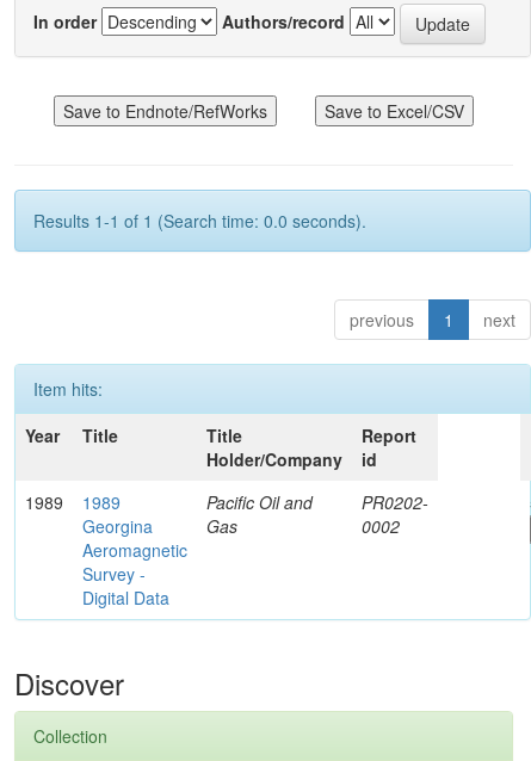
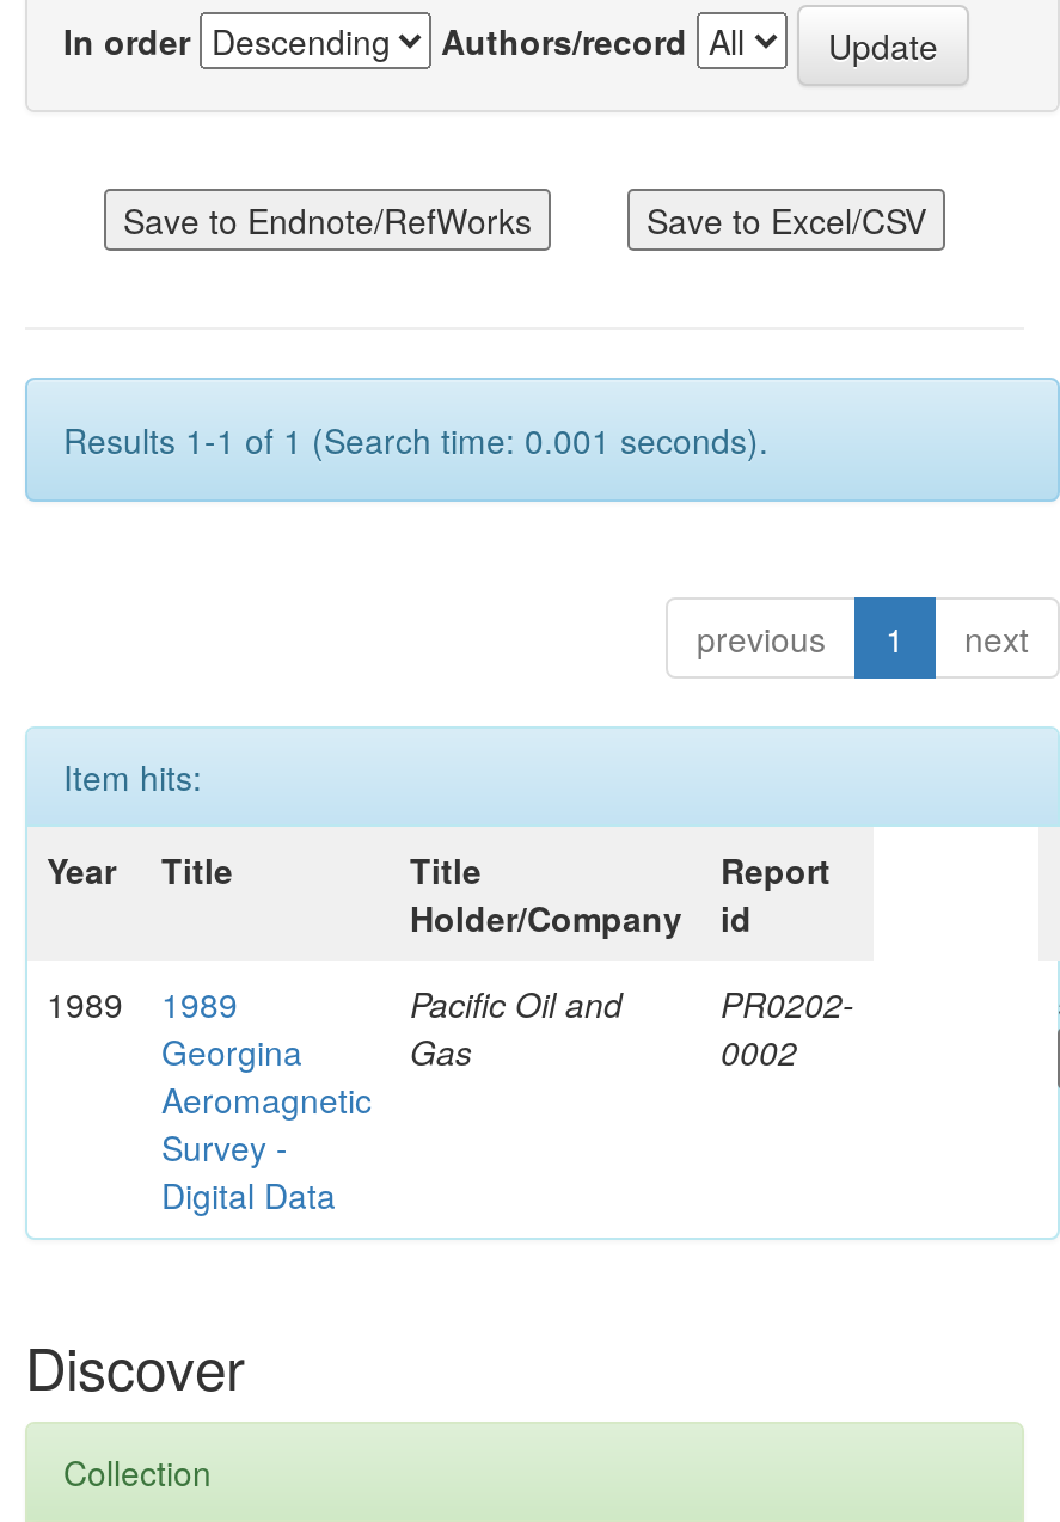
- Results 1-1 of 1 (Search time: 0.0 seconds).
+ Results 1-1 of 1 (Search time: 0.001 seconds).
